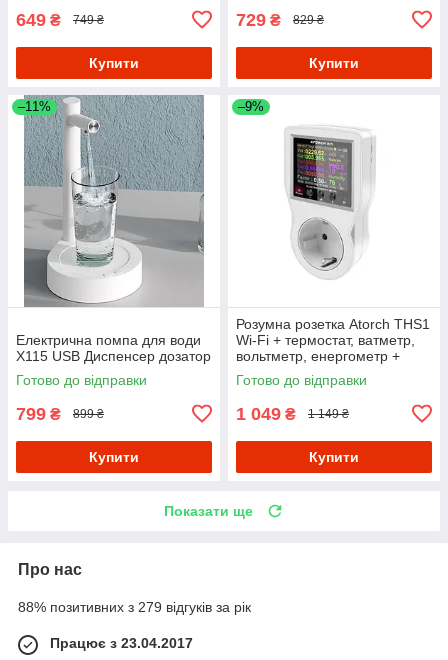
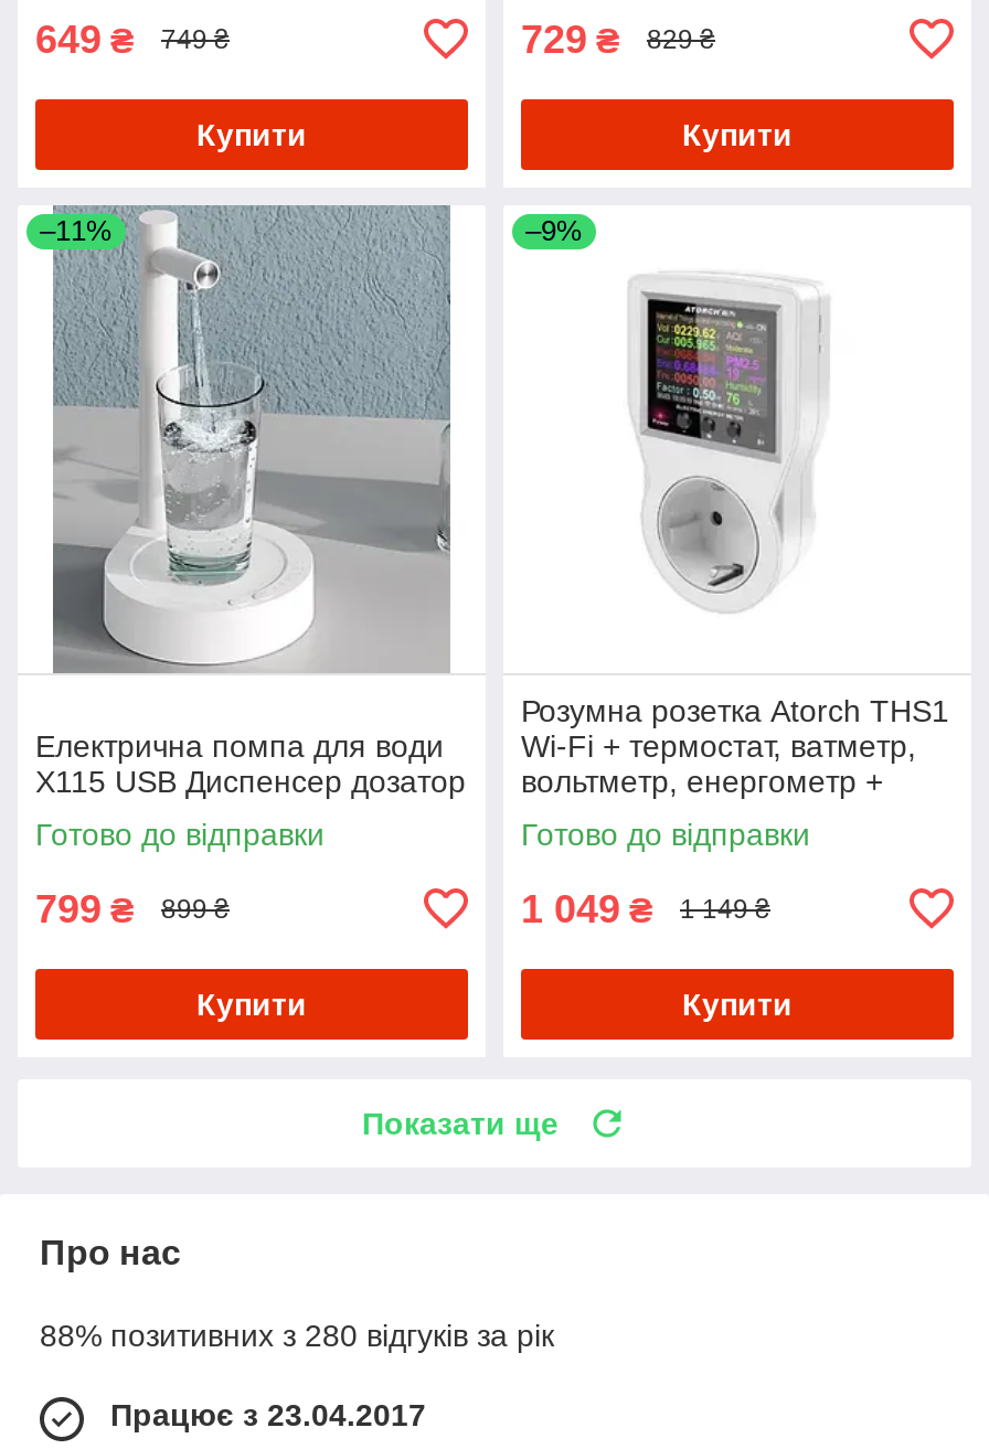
- 88% позитивних з 279 відгуків за рік
+ 88% позитивних з 280 відгуків за рік
